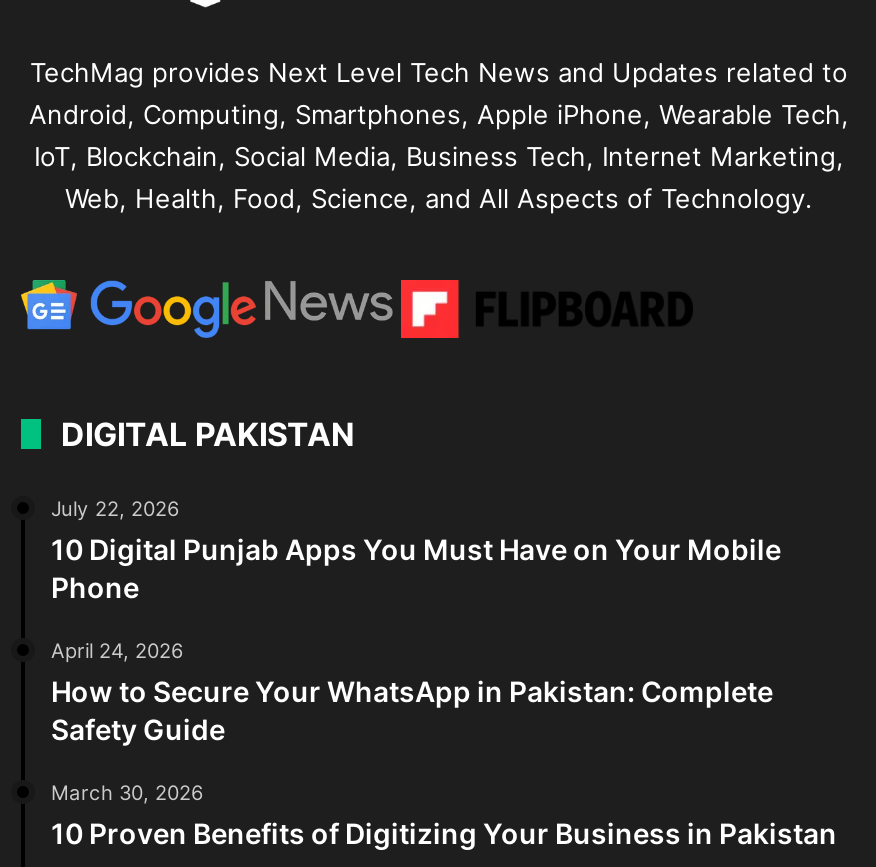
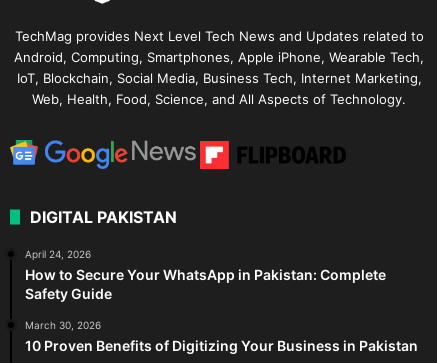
- July 22, 2026
- 10 Digital Punjab Apps You Must Have on Your Mobile
- Phone
